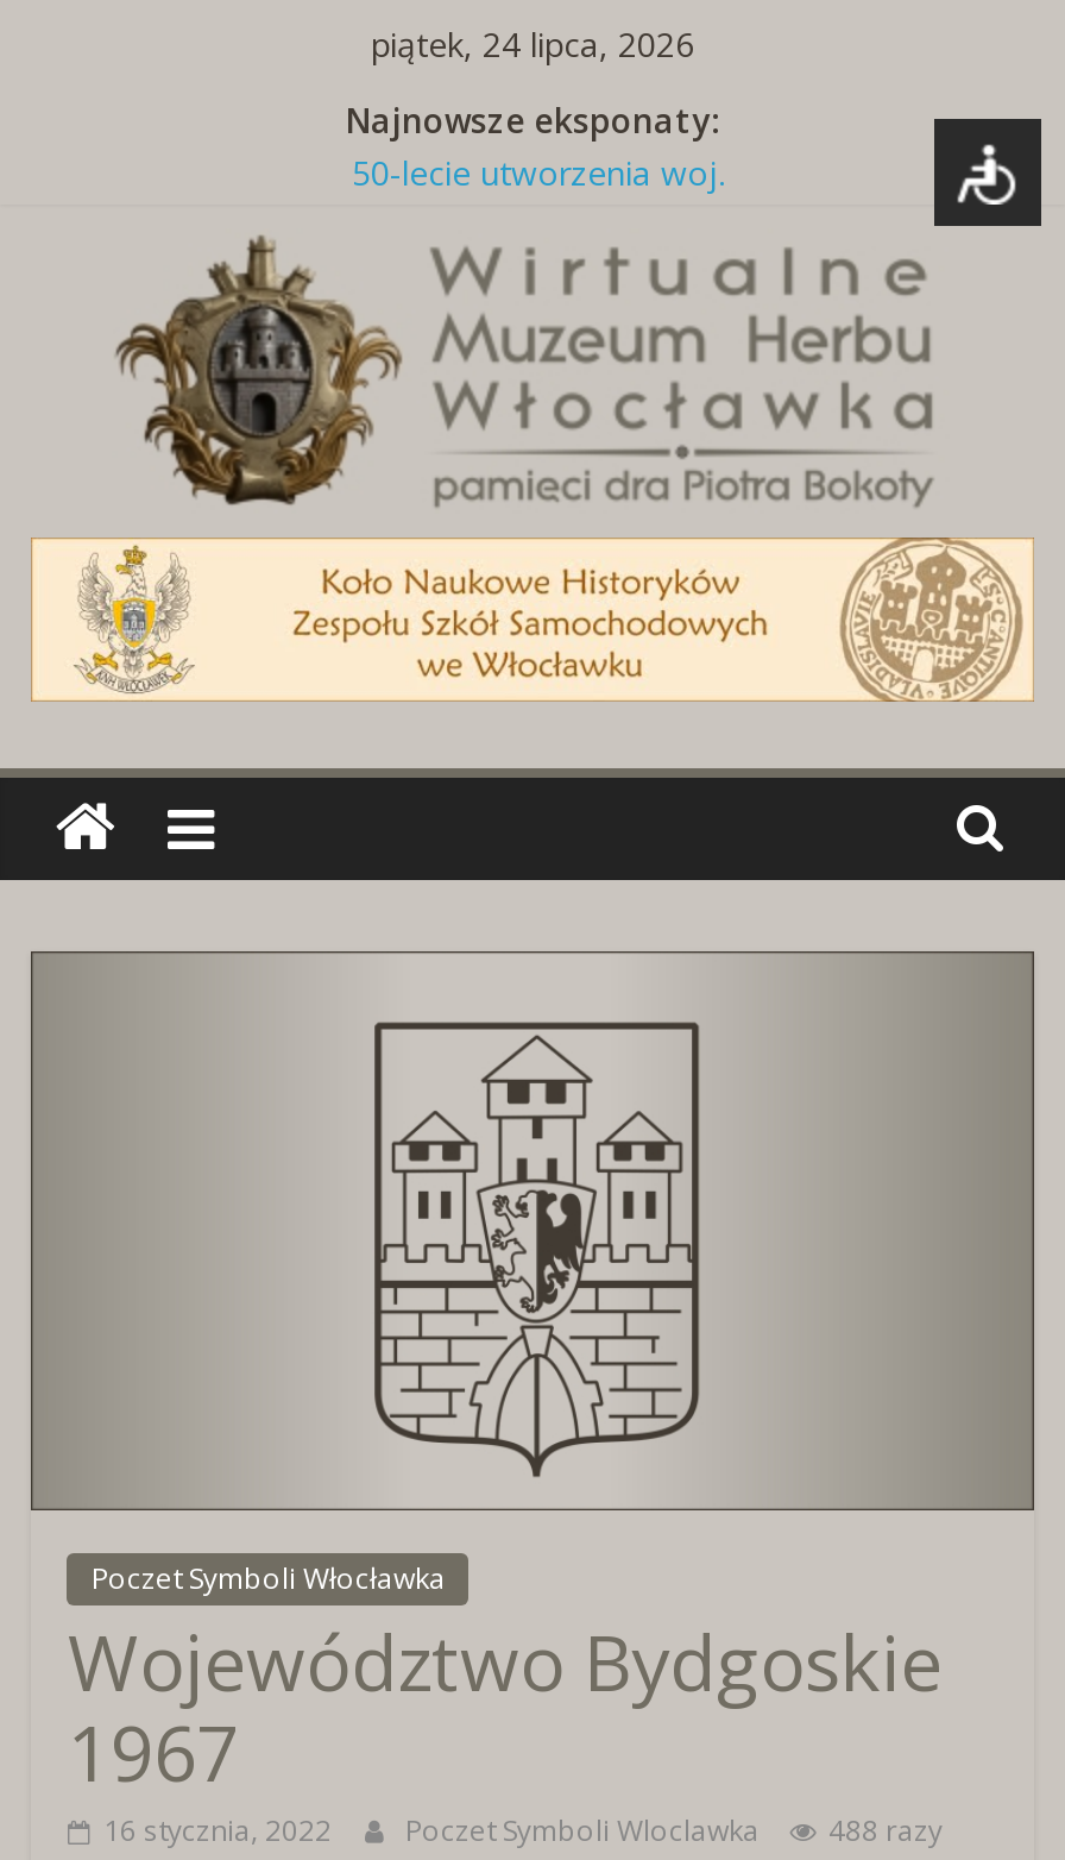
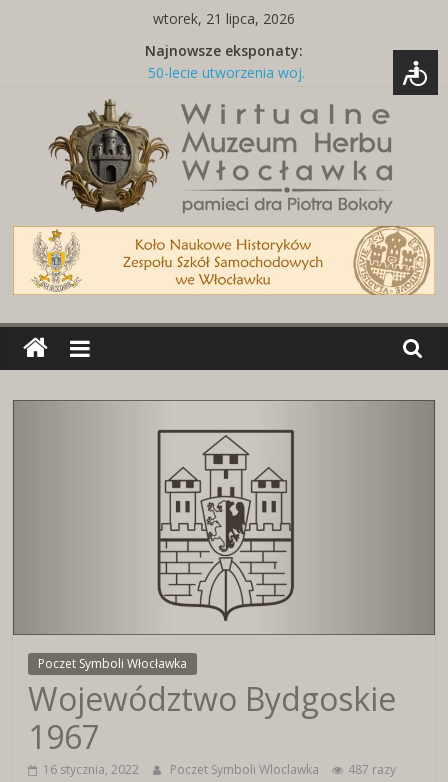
- piątek, 24 lipca, 2026
+ wtorek, 21 lipca, 2026

- 16 stycznia, 2022 Poczet Symboli Wloclawka 488 razy
+ 16 stycznia, 2022 Poczet Symboli Wloclawka 487 razy
